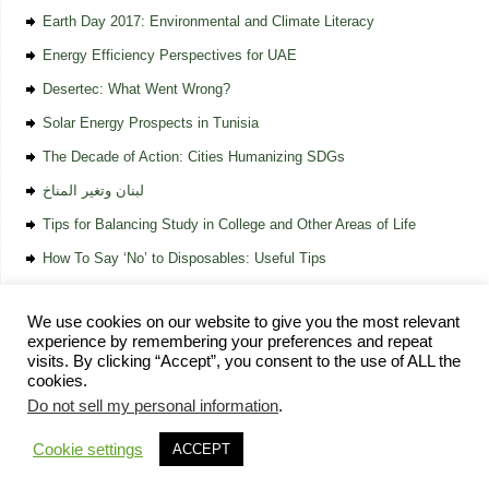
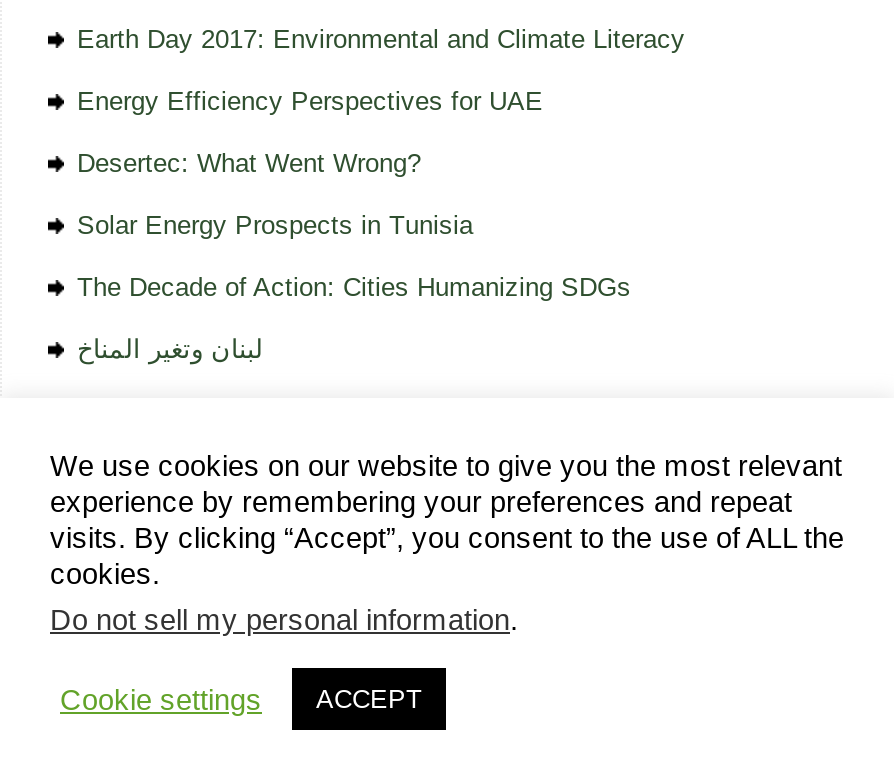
- Tips for Balancing Study in College and Other Areas of Life
- How To Say ‘No’ to Disposables: Useful Tips
